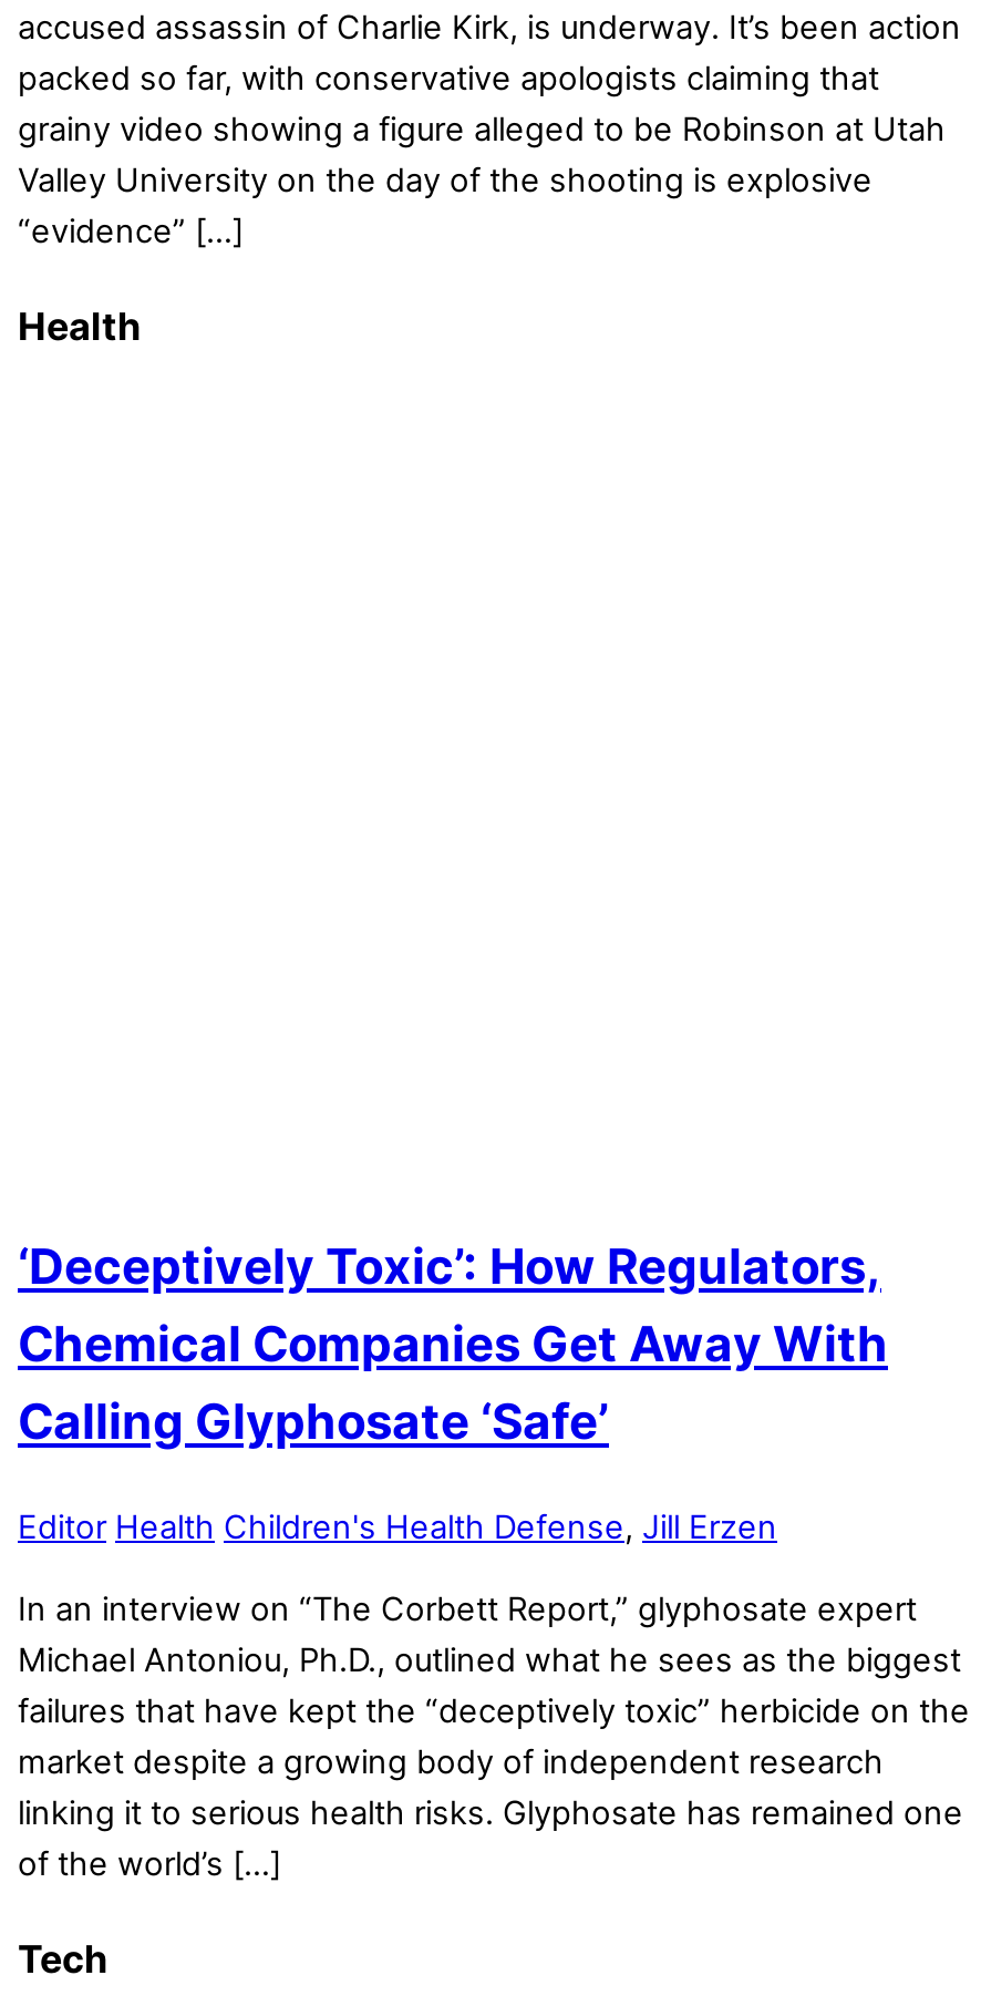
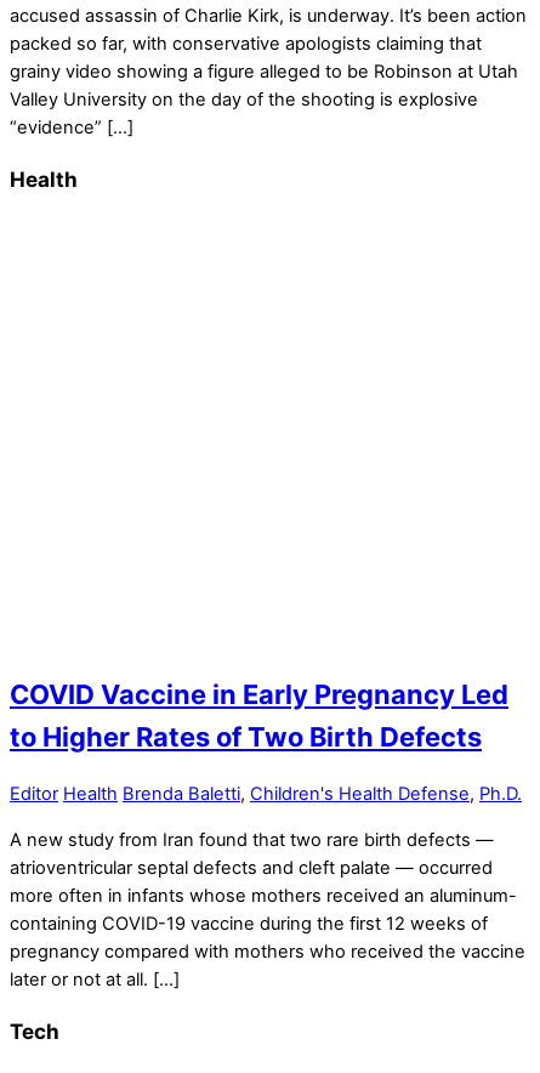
- ‘Deceptively Toxic’: How Regulators,
- Chemical Companies Get Away With
- Calling Glyphosate ‘Safe’
+ COVID Vaccine in Early Pregnancy Led
+ to Higher Rates of Two Birth Defects

- Editor Health Children's Health Defense, Jill Erzen
+ Editor Health Brenda Baletti, Children's Health Defense, Ph.D.

- In an interview on “The Corbett Report,” glyphosate expert
- Michael Antoniou, Ph.D., outlined what he sees as the biggest
- failures that have kept the “deceptively toxic” herbicide on the
- market despite a growing body of independent research
- linking it to serious health risks. Glyphosate has remained one
- of the world’s […]
+ A new study from Iran found that two rare birth defects —
+ atrioventricular septal defects and cleft palate — occurred
+ more often in infants whose mothers received an aluminum-
+ containing COVID-19 vaccine during the first 12 weeks of
+ pregnancy compared with mothers who received the vaccine
+ later or not at all. […]
